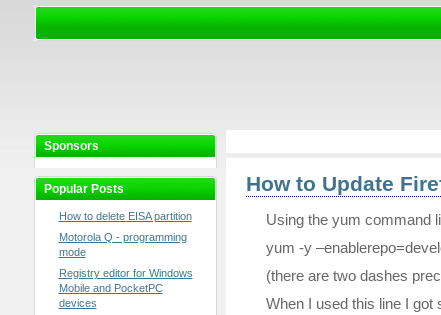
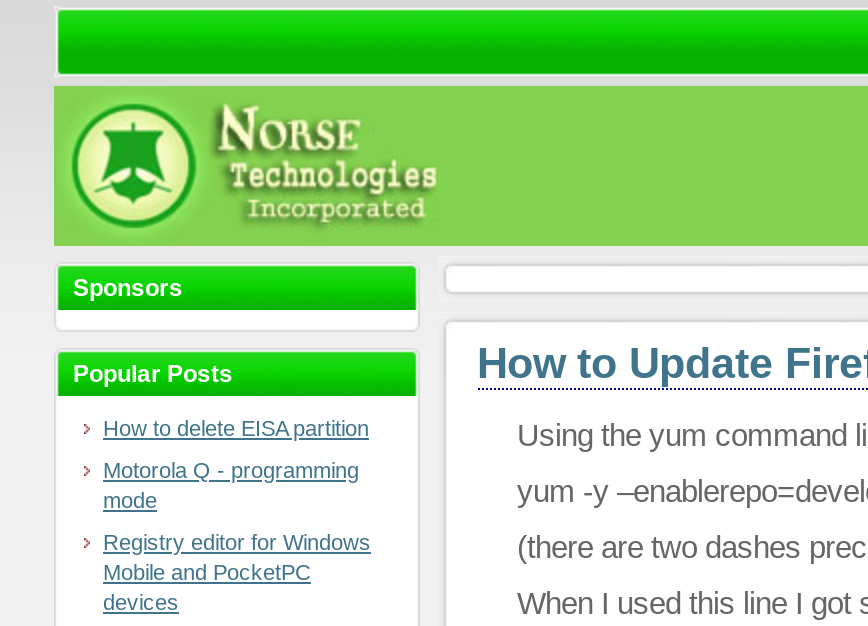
+ [image]
